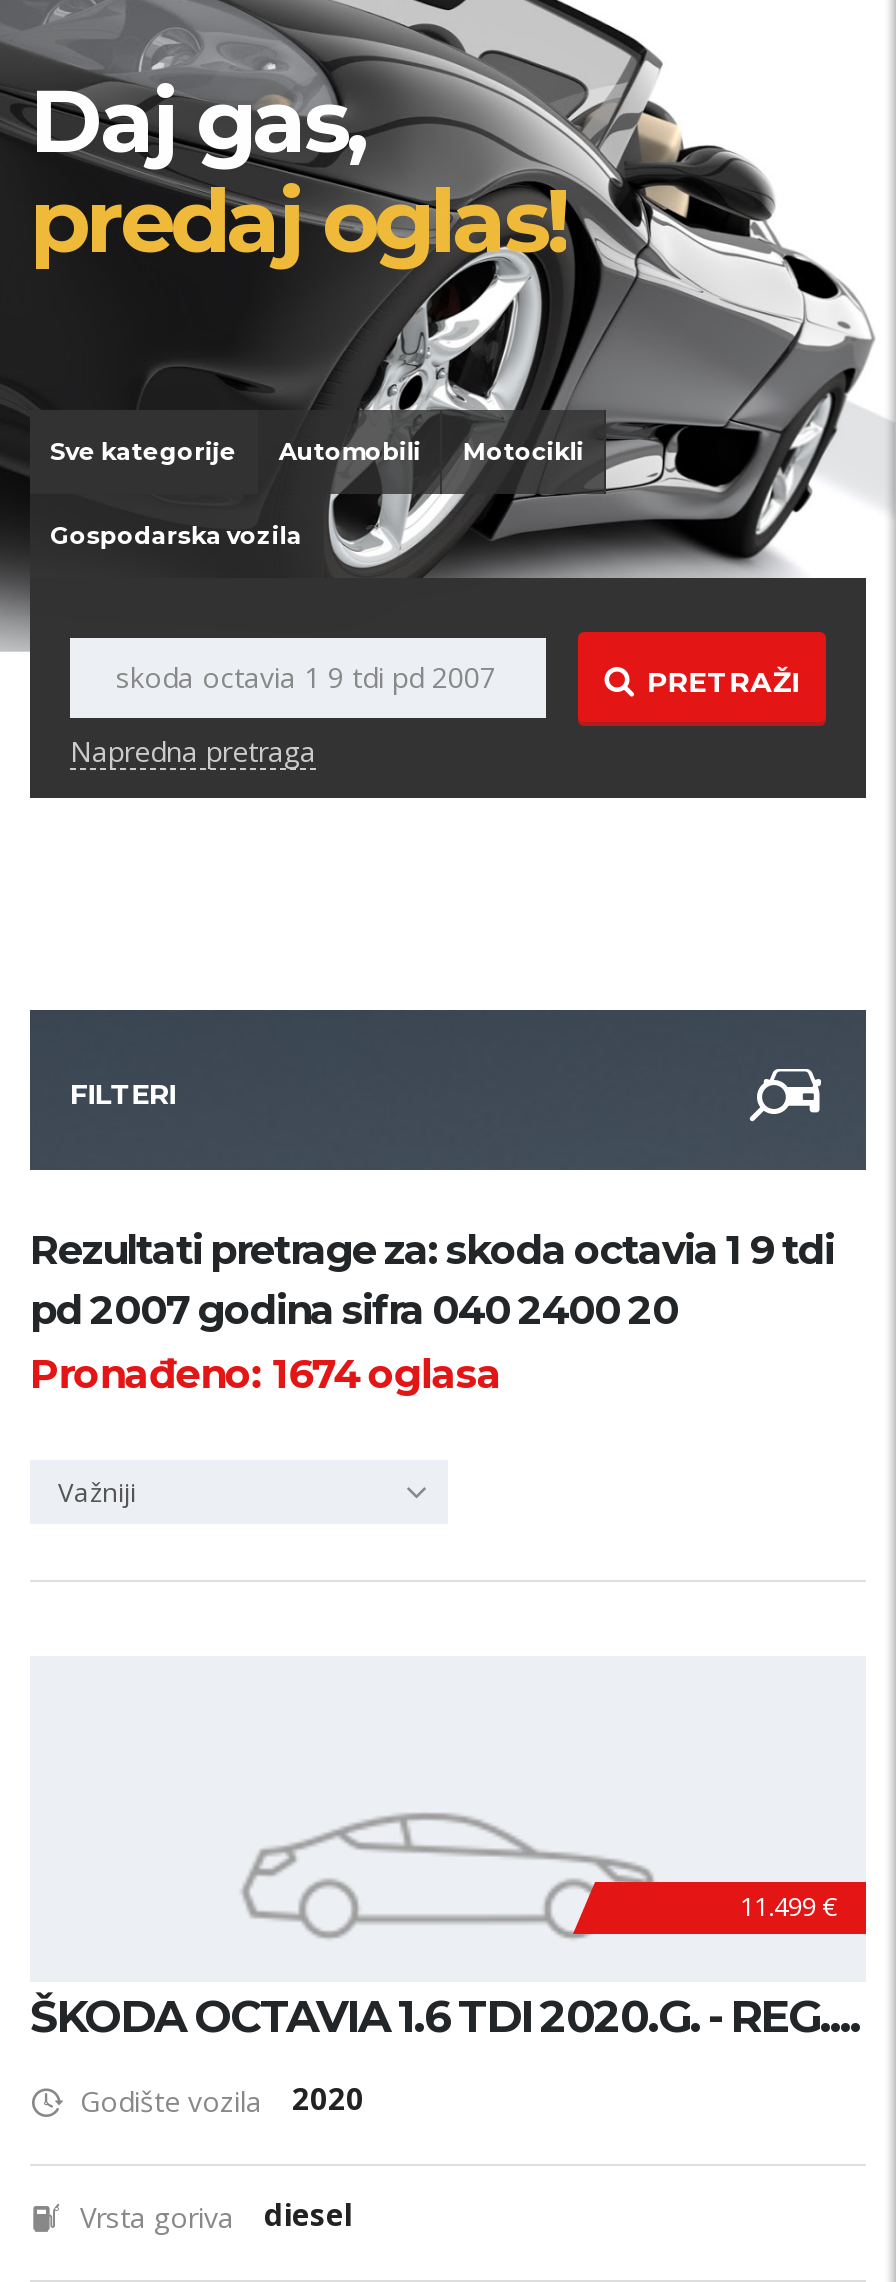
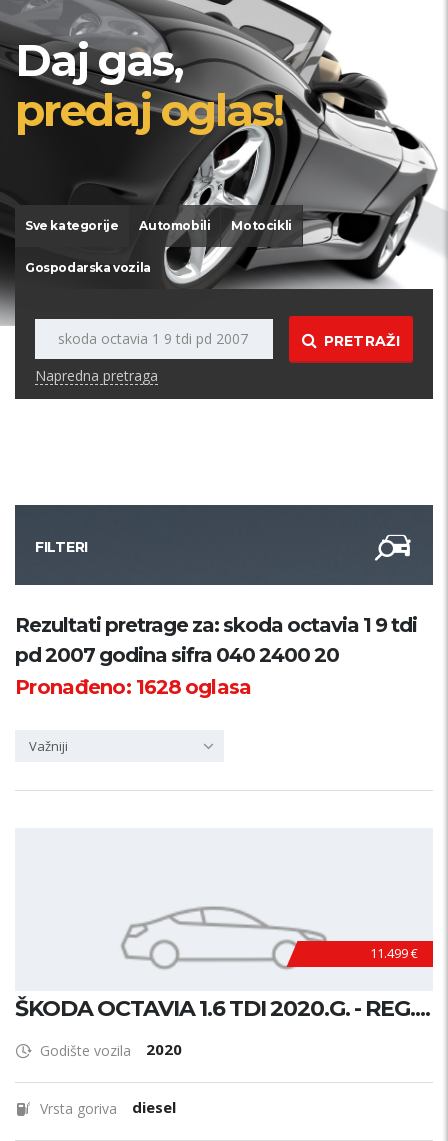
- Pronađeno: 1674oglasa
+ Pronađeno: 1628oglasa
